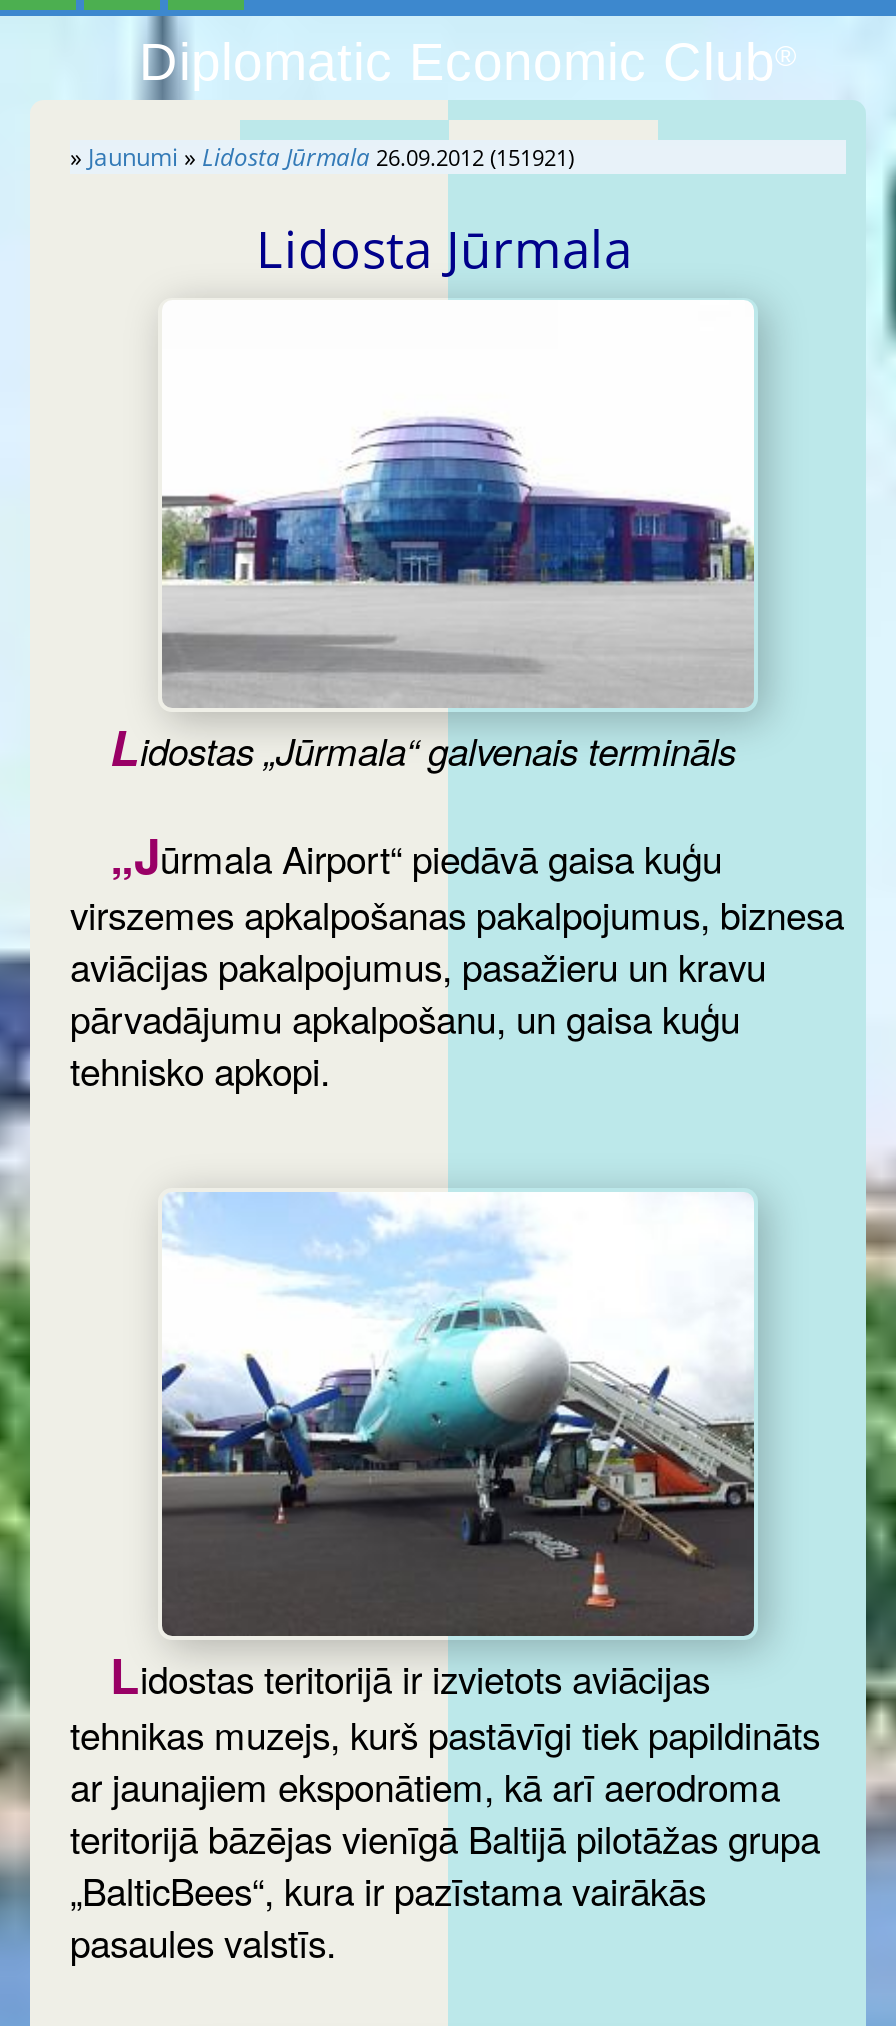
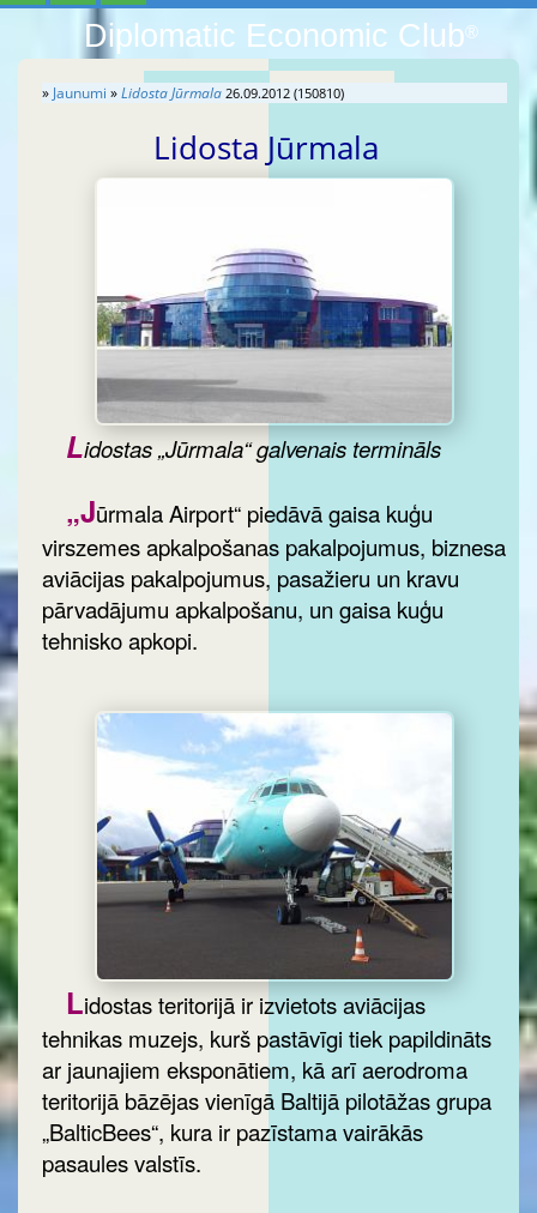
- » Jaunumi» Lidosta Jūrmala 26.09.2012 (151921)
+ » Jaunumi» Lidosta Jūrmala 26.09.2012 (150810)
